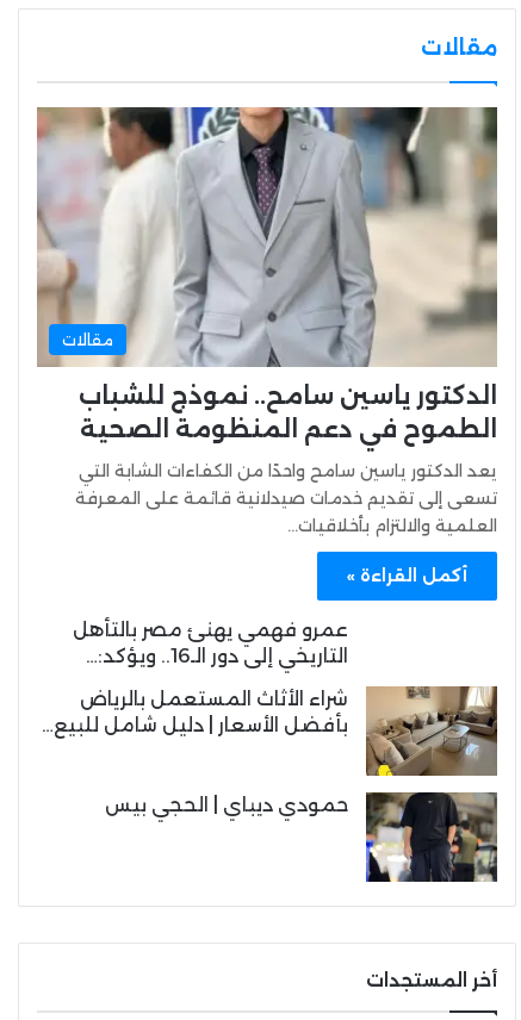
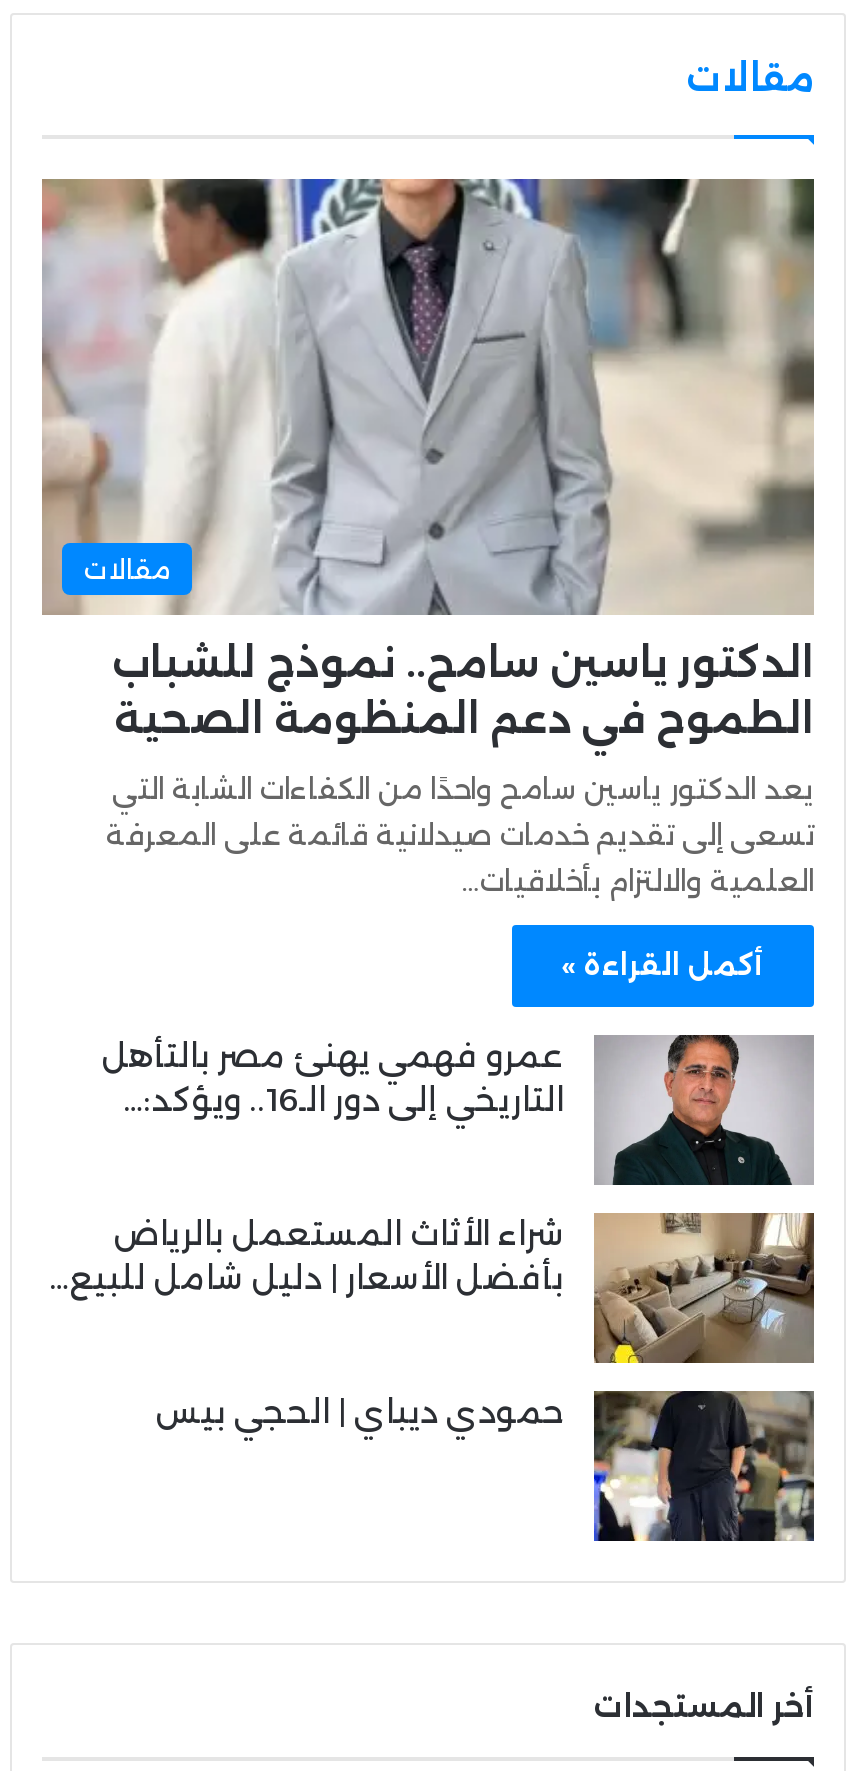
+ [image]
